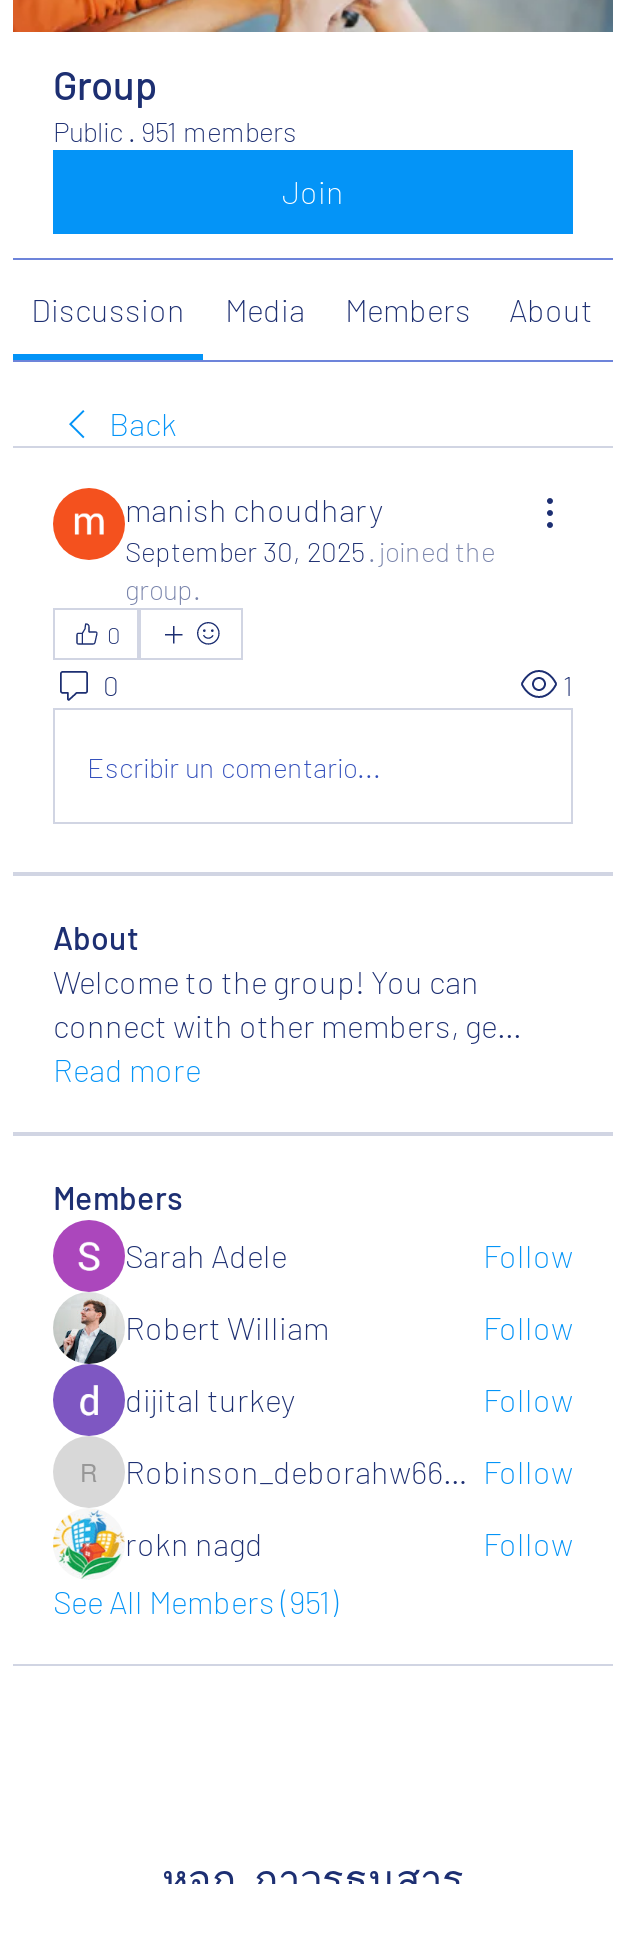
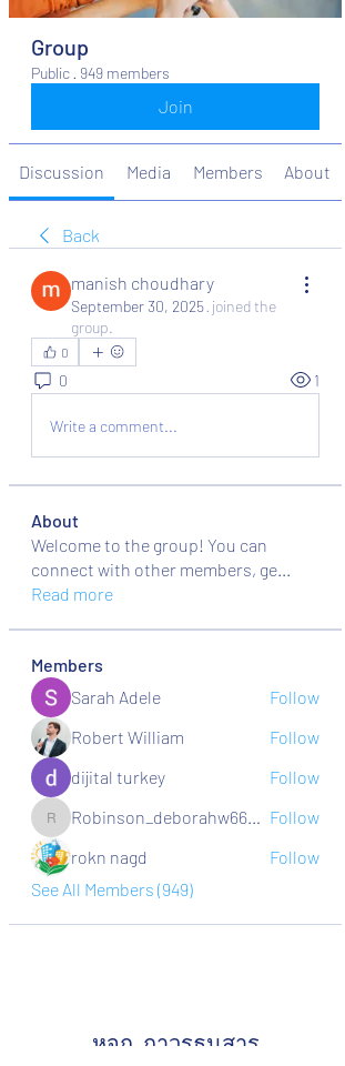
- Public 951 members
+ Public 949 members

- Escribir un comentario...
+ Write a comment...

- See All Members (951)
+ See All Members (949)
